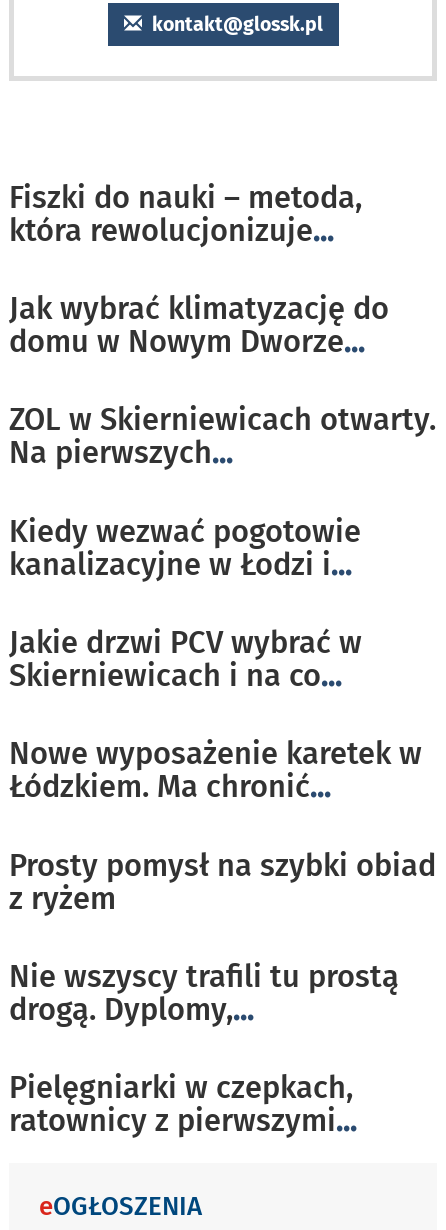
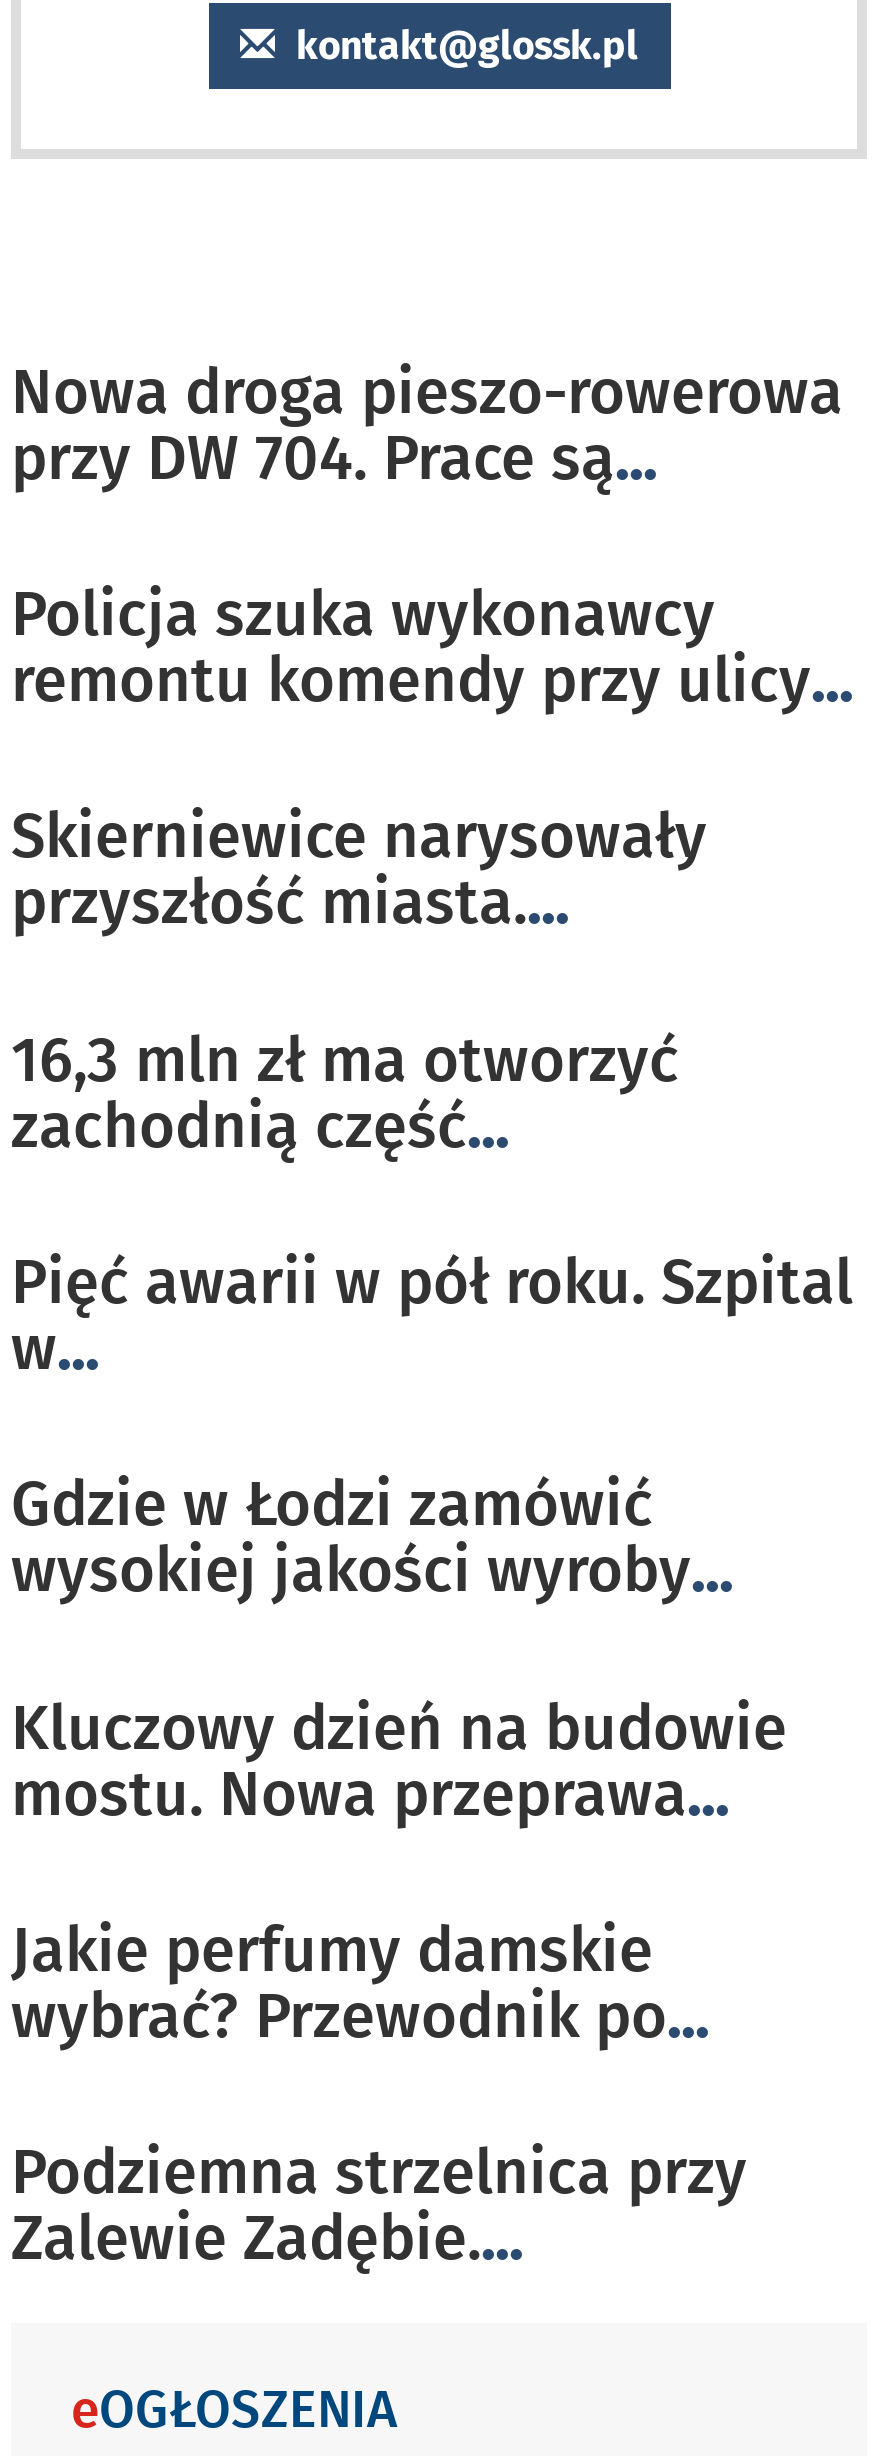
- Fiszki do nauki – metoda,
- która rewolucjonizuje...
+ Nowa droga pieszo-rowerowa
+ przy DW 704. Prace są...

- Jak wybrać klimatyzację do
- domu w Nowym Dworze...
+ Policja szuka wykonawcy
+ remontu komendy przy ulicy...

- ZOL w Skierniewicach otwarty.
- Na pierwszych...
+ Skierniewice narysowały
+ przyszłość miasta....

- Kiedy wezwać pogotowie
- kanalizacyjne w Łodzi i...
+ 16,3 mln zł ma otworzyć
+ zachodnią część...

- Jakie drzwi PCV wybrać w
- Skierniewicach i na co...
+ Pięć awarii w pół roku. Szpital
+ w...

- Nowe wyposażenie karetek w
- Łódzkiem. Ma chronić...
+ Gdzie w Łodzi zamówić
+ wysokiej jakości wyroby...

- Prosty pomysł na szybki obiad
- z ryżem
+ Kluczowy dzień na budowie
+ mostu. Nowa przeprawa...

- Nie wszyscy trafili tu prostą
- drogą. Dyplomy,...
+ Jakie perfumy damskie
+ wybrać? Przewodnik po...

- Pielęgniarki w czepkach,
- ratownicy z pierwszymi...
+ Podziemna strzelnica przy
+ Zalewie Zadębie....
